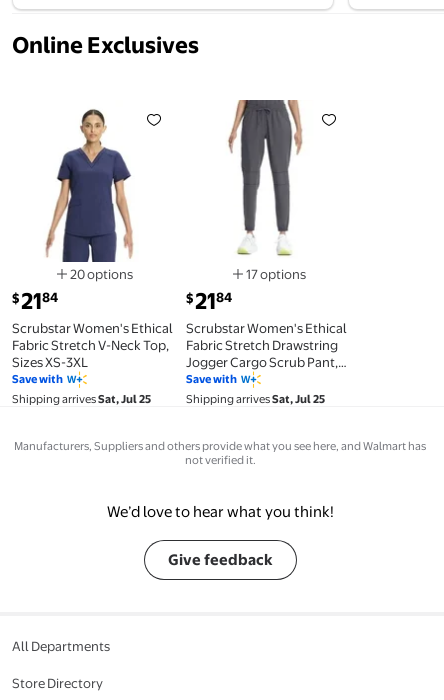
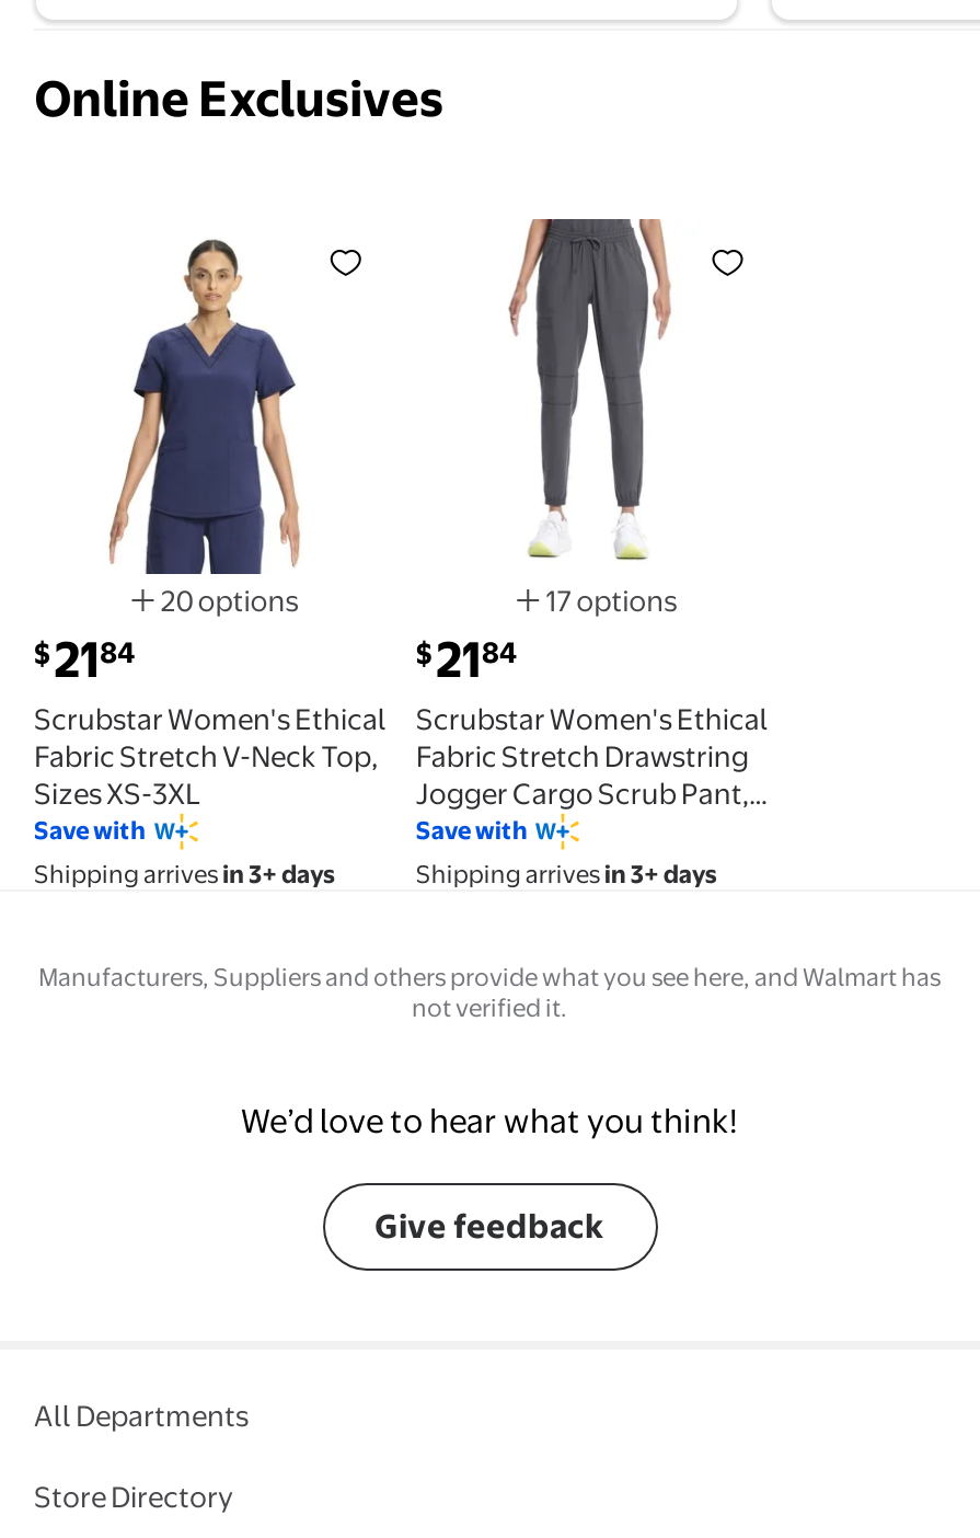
- Shipping arrives Sat, Jul 25
+ Shipping arrives in 3+ days

- Shipping arrives Sat, Jul 25
+ Shipping arrives in 3+ days
